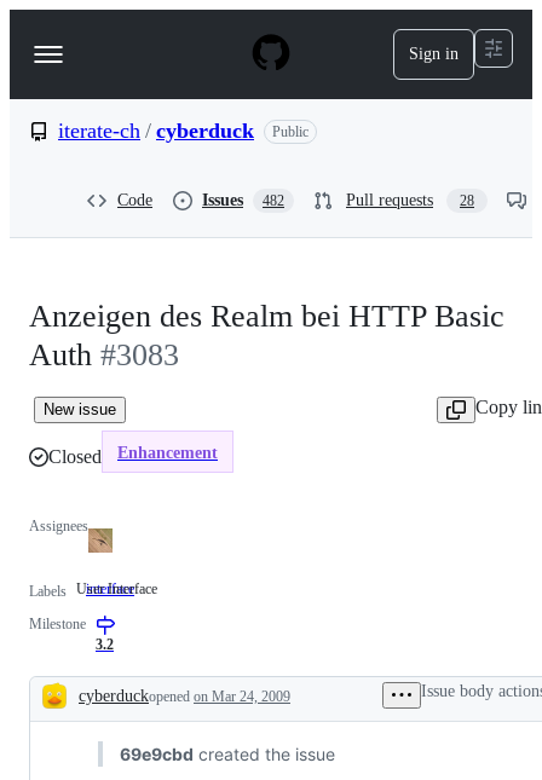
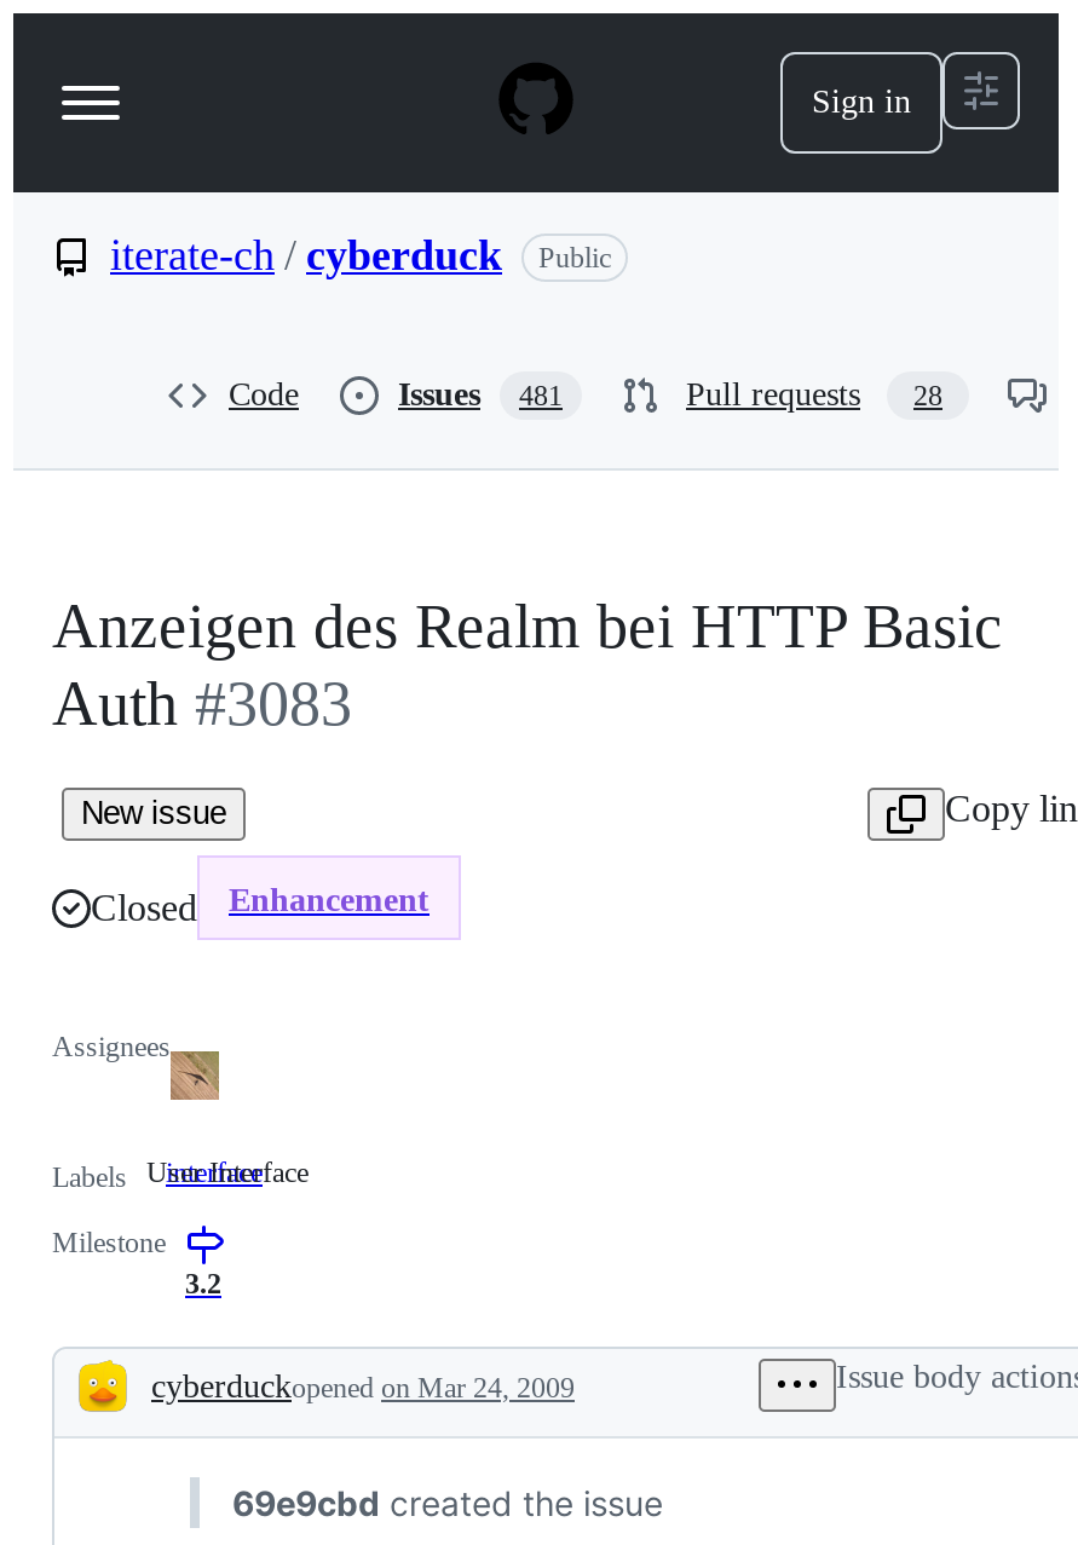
- Issues 482
+ Issues 481
